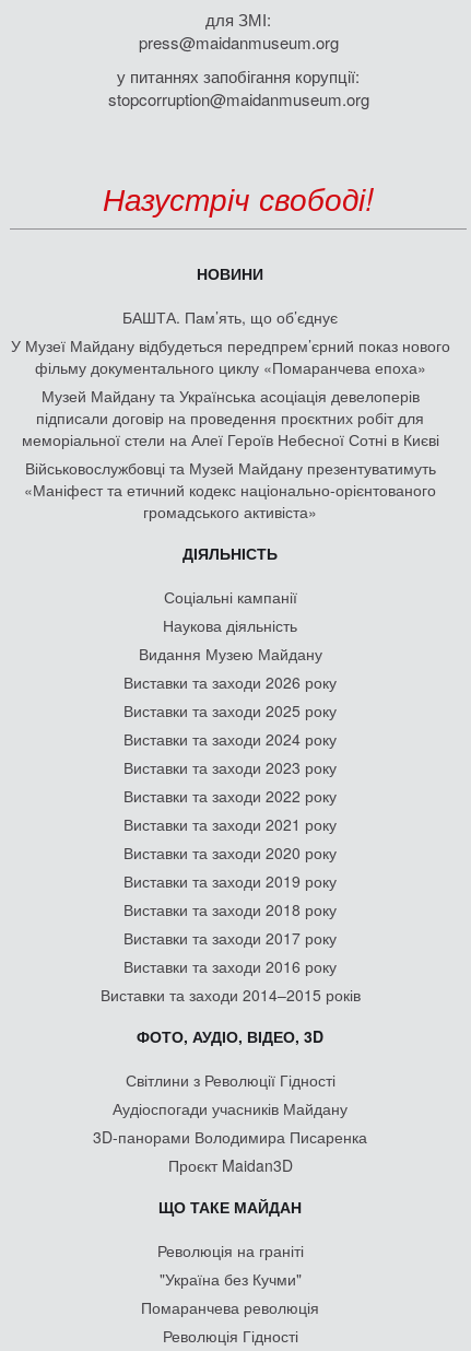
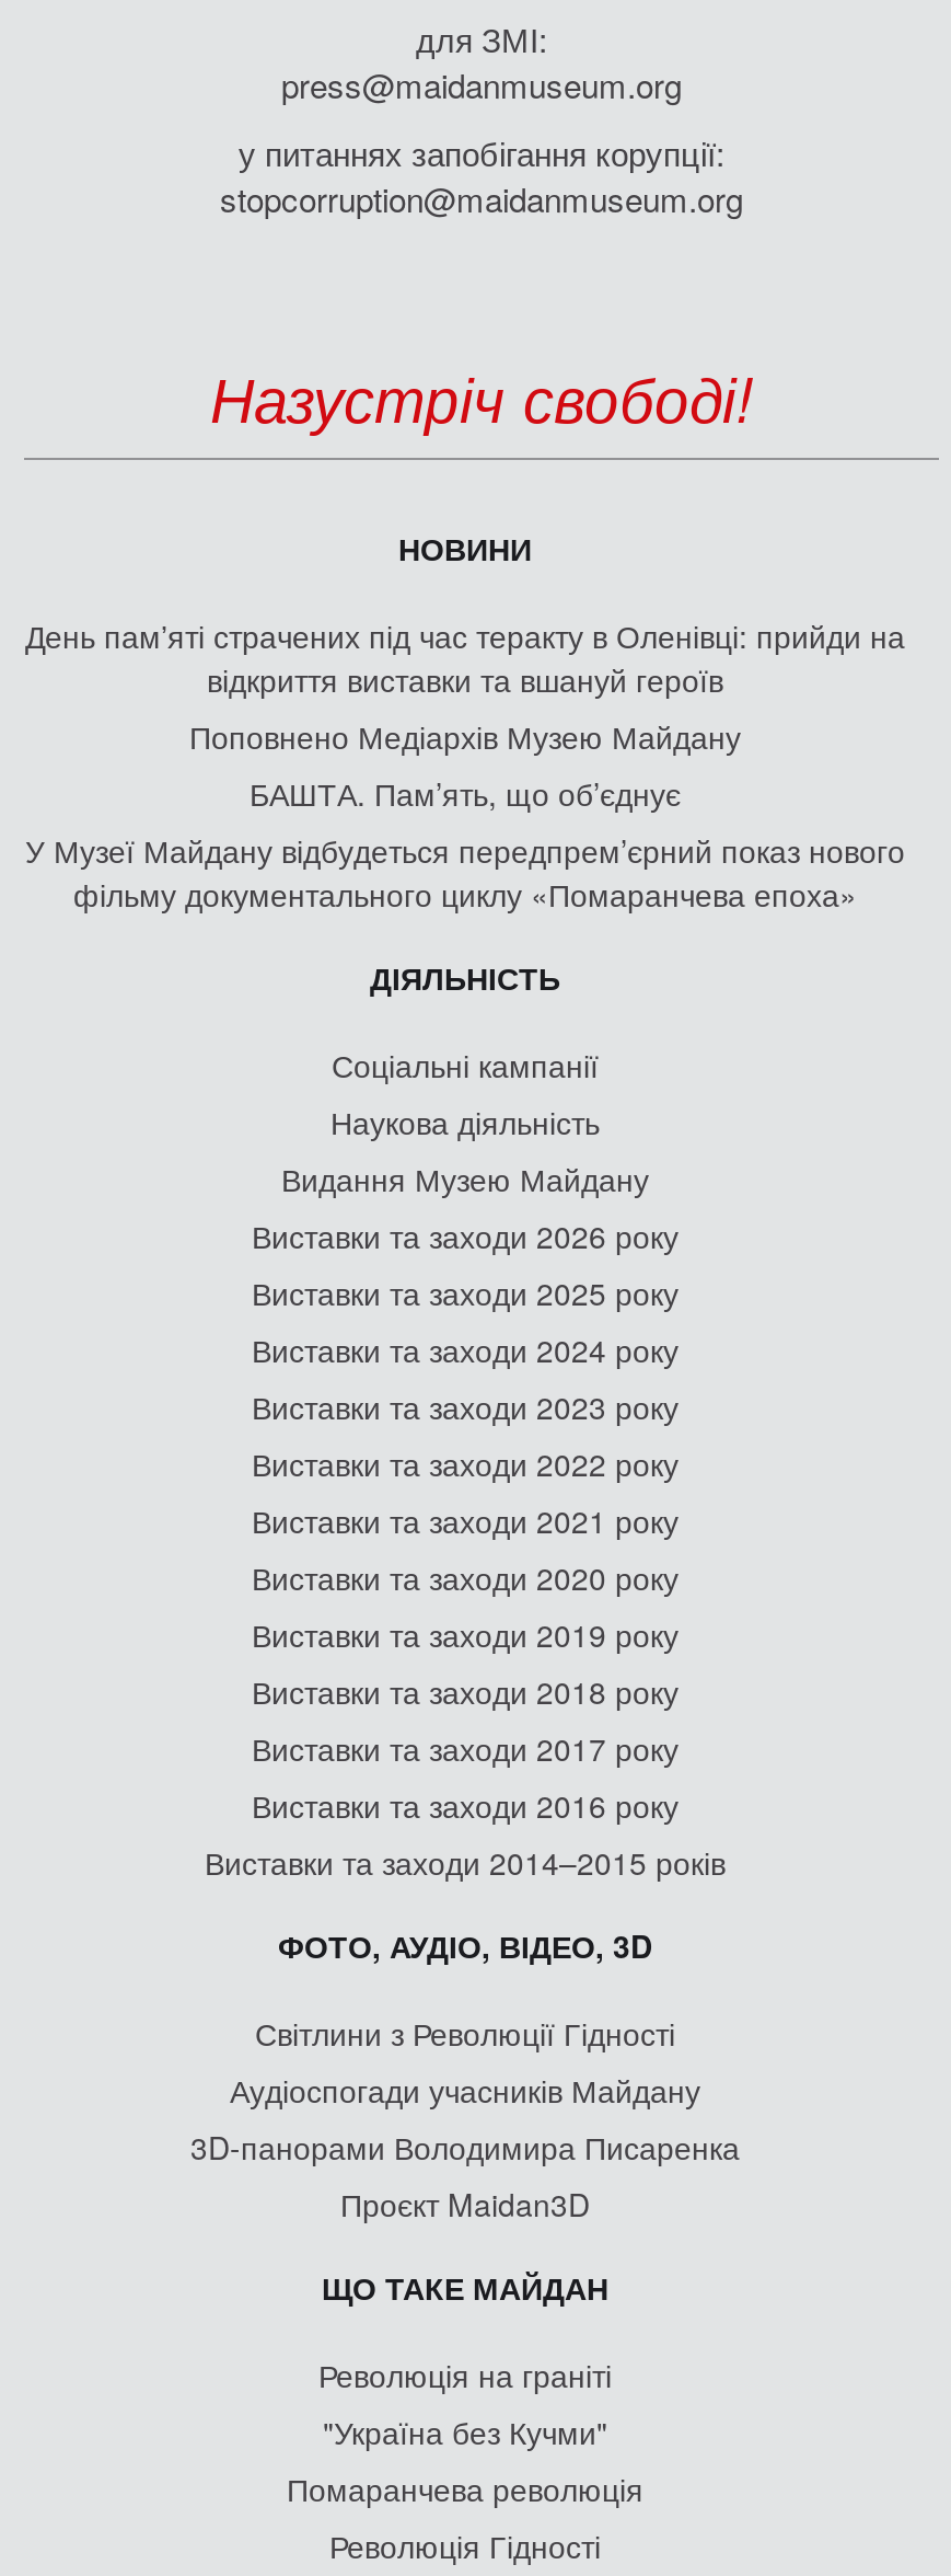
+ День памʼяті страчених під час теракту в Оленівці: прийди на
+ відкриття виставки та вшануй героїв
+ Поповнено Медіархів Музею Майдану

moved down: БАШТА. Пам’ять, що об’єднує | У Музеї Майдану відбудеться передпрем’єрний показ нового | фільму документального циклу «Помаранчева епоха»

- Музей Майдану та Українська асоціація девелоперів
- підписали договір на проведення проєктних робіт для
- меморіальної стели на Алеї Героїв Небесної Сотні в Києві
- Військовослужбовці та Музей Майдану презентуватимуть
- «Маніфест та етичний кодекс національно-орієнтованого
- громадського активіста»
